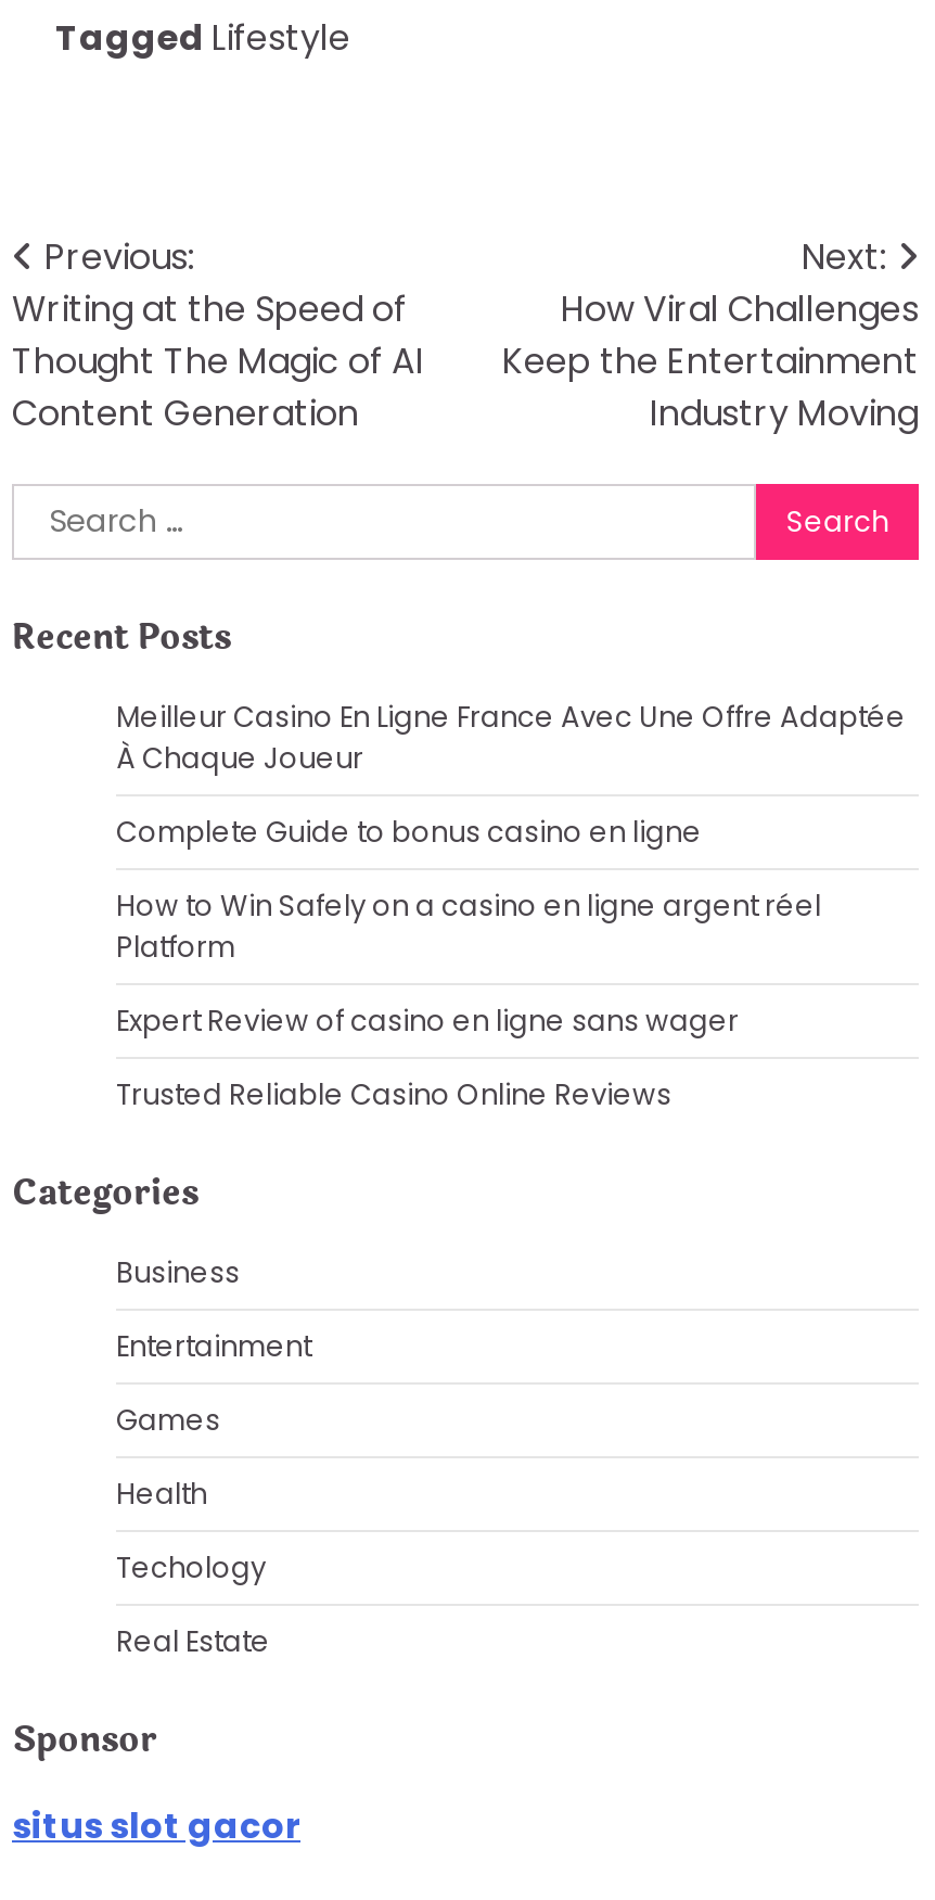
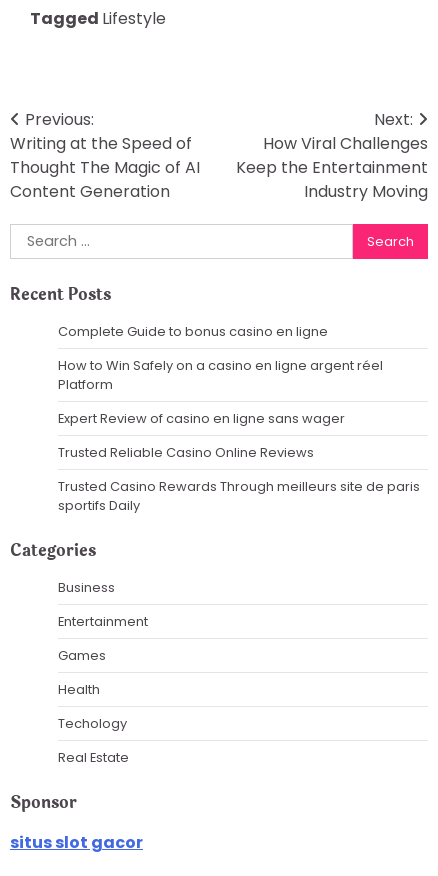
- Meilleur Casino En Ligne France Avec Une Offre Adaptée
- À Chaque Joueur

moved up: Complete Guide to bonus casino en ligne | How to Win Safely on a casino en ligne argent réel | Platform | Expert Review of casino en ligne sans wager | Trusted Reliable Casino Online Reviews

+ Trusted Casino Rewards Through meilleurs site de paris
+ sportifs Daily
